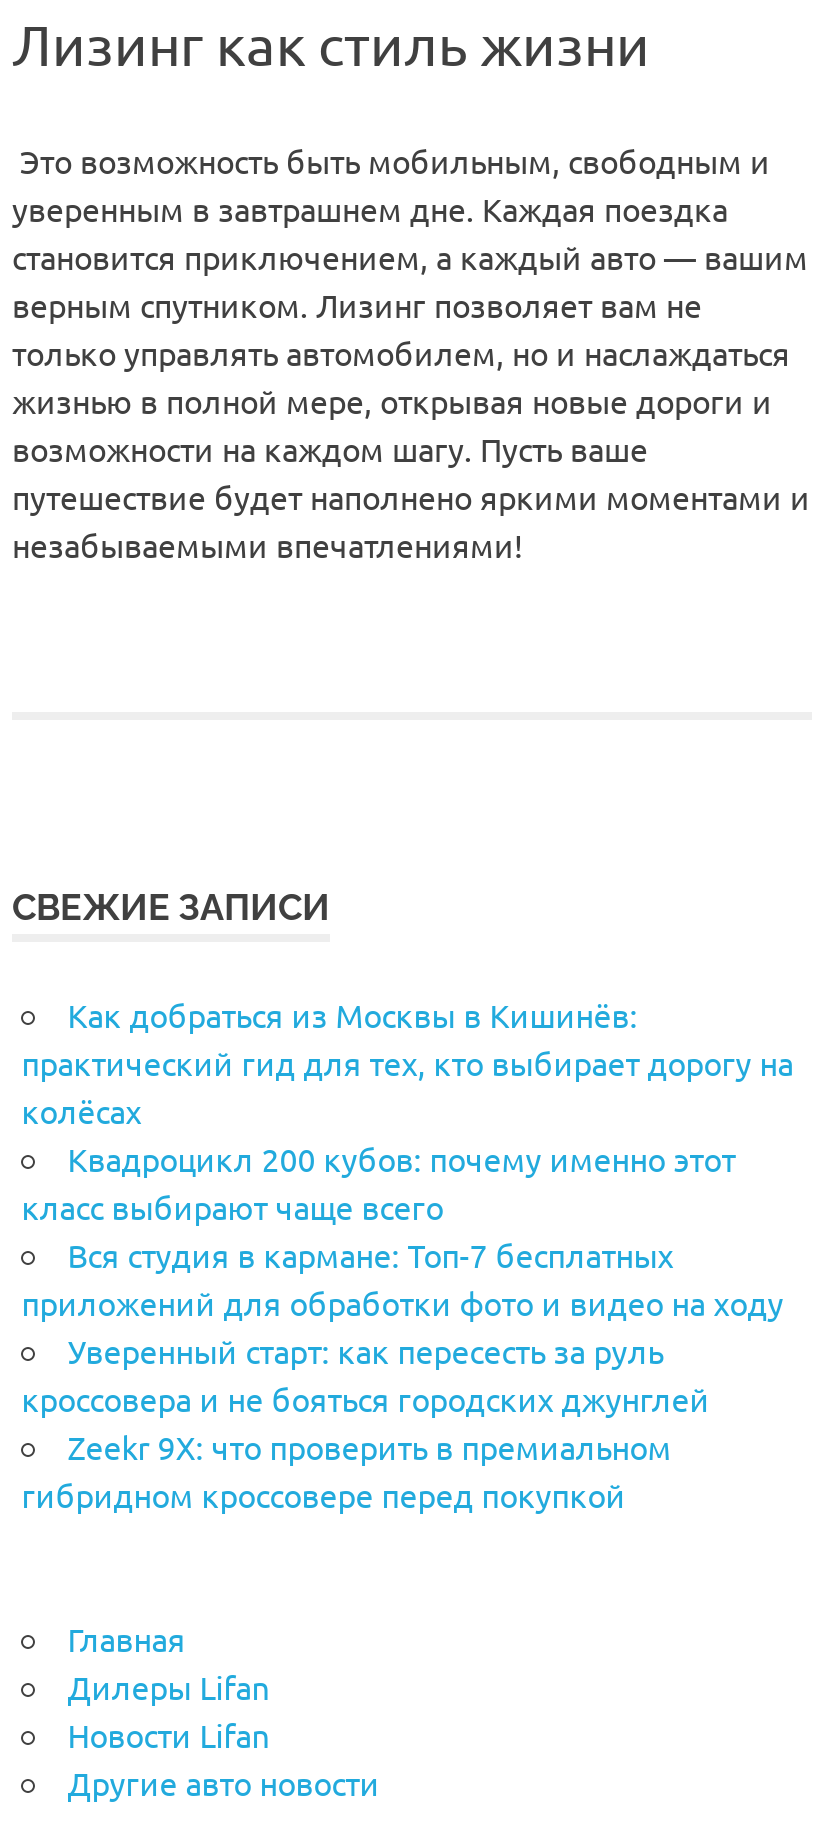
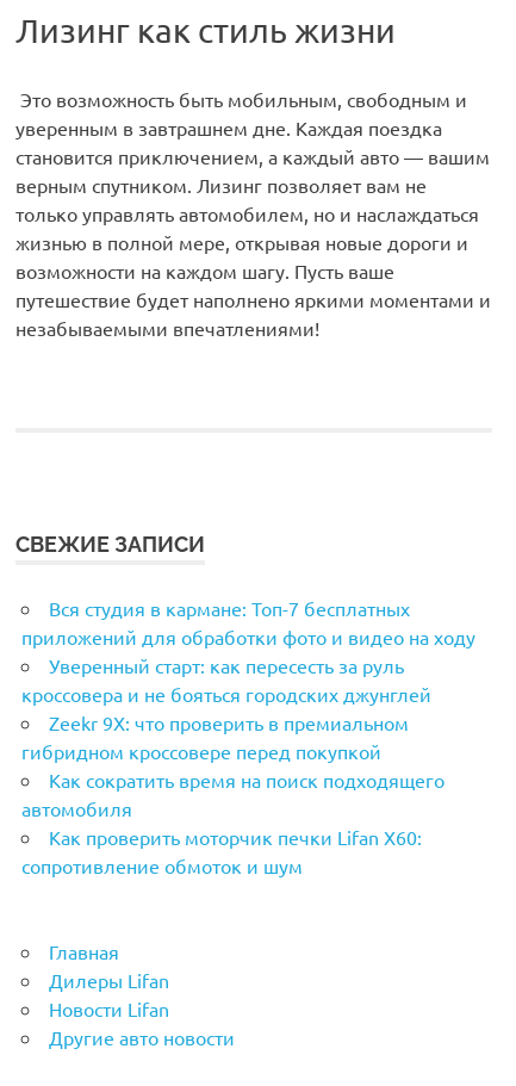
- Как добраться из Москвы в Кишинёв:
- практический гид для тех, кто выбирает дорогу на
- колёсах
- Квадроцикл 200 кубов: почему именно этот
- класс выбирают чаще всего

moved up: Вся студия в кармане: Топ-7 бесплатных | приложений для обработки фото и видео на ходу | Уверенный старт: как пересесть за руль | кроссовера и не бояться городских джунглей | Zeekr 9X: что проверить в премиальном | гибридном кроссовере перед покупкой

+ Как сократить время на поиск подходящего
+ автомобиля
+ Как проверить моторчик печки Lifan X60:
+ сопротивление обмоток и шум
